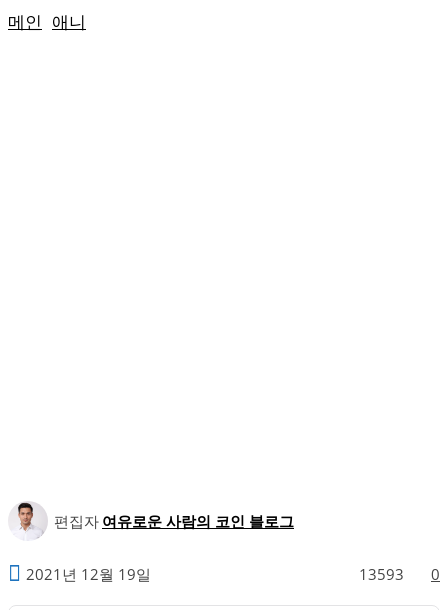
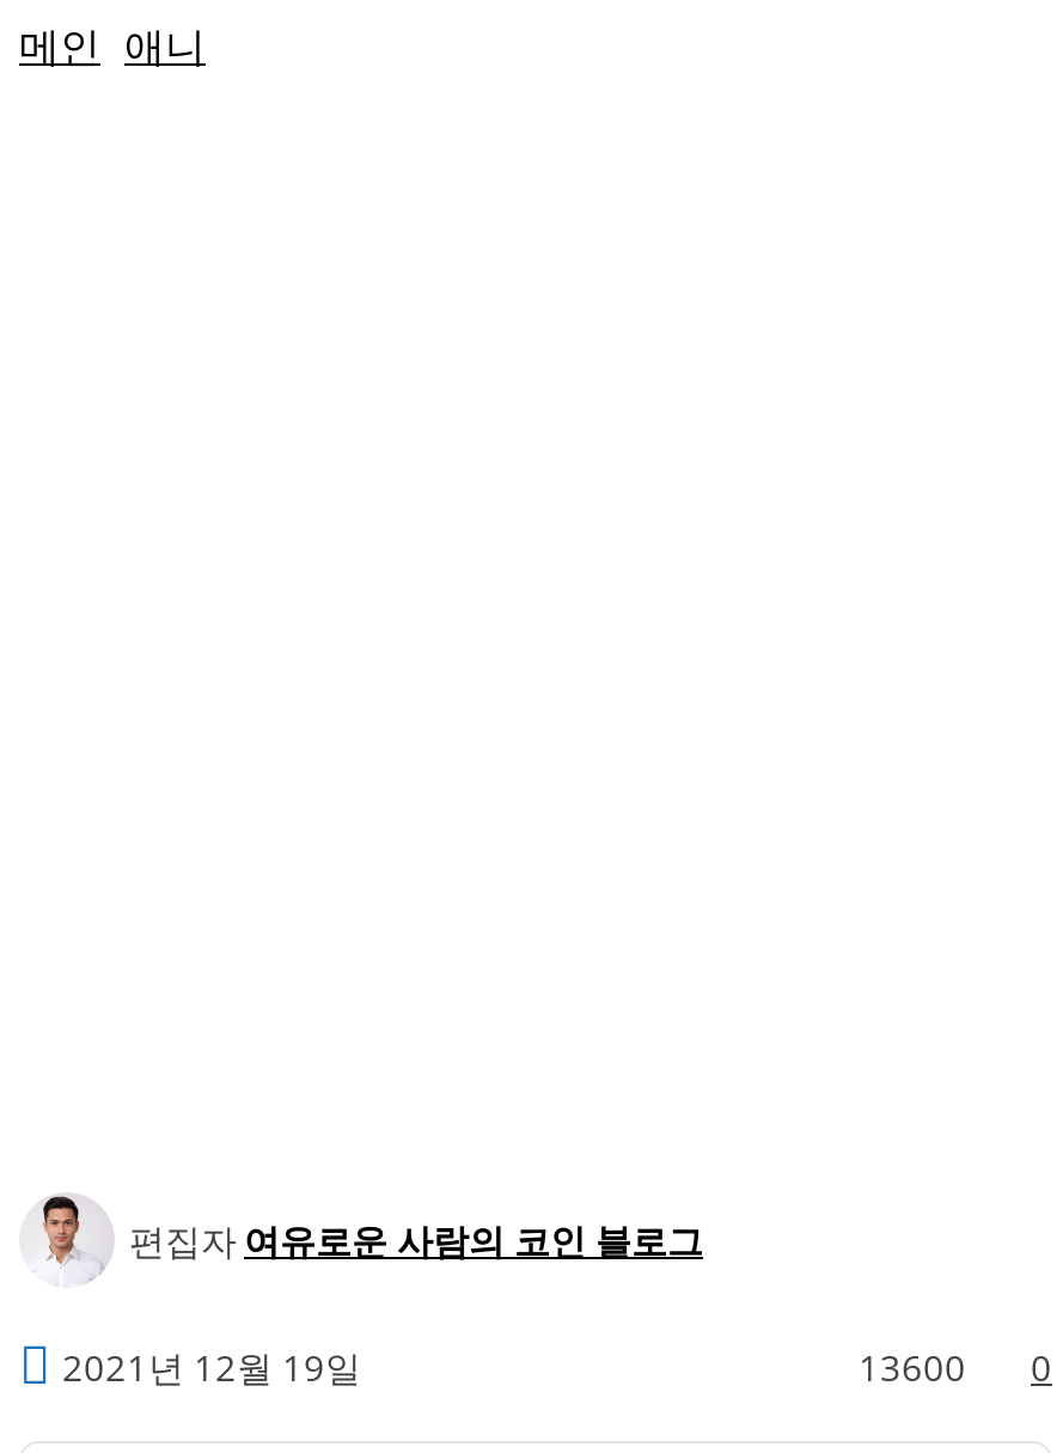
- 13593 0
+ 13600 0
